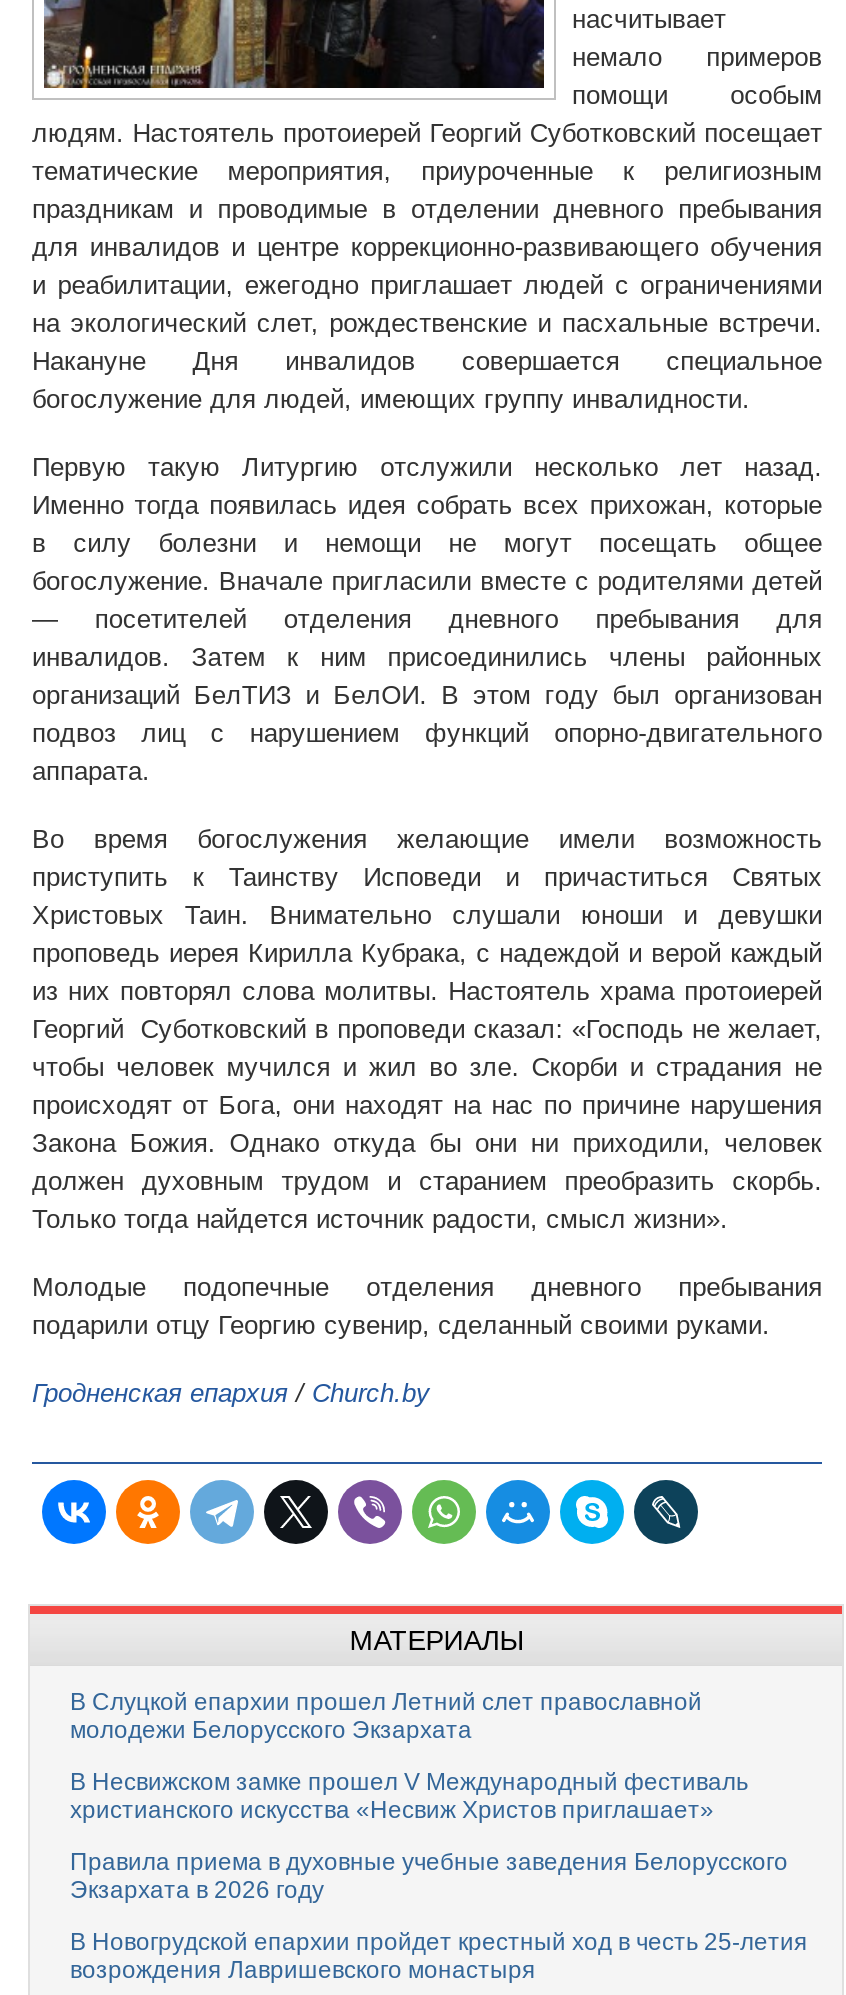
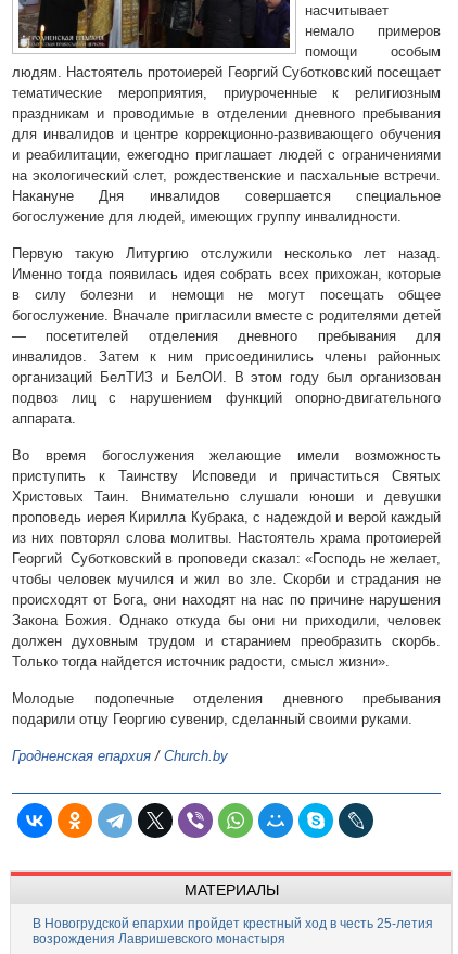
- В Слуцкой епархии прошел Летний слет православной
- молодежи Белорусского Экзархата
- В Несвижском замке прошел V Международный фестиваль
- христианского искусства «Несвиж Христов приглашает»
- Правила приема в духовные учебные заведения Белорусского
- Экзархата в 2026 году
